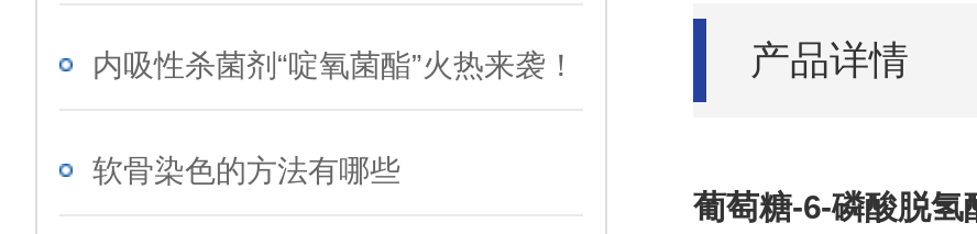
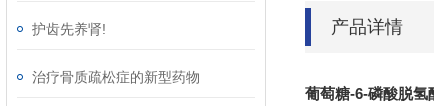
- 内吸性杀菌剂“啶氧菌酯”火热来袭！
+ 护齿先养肾!

- 软骨染色的方法有哪些
+ 治疗骨质疏松症的新型药物
